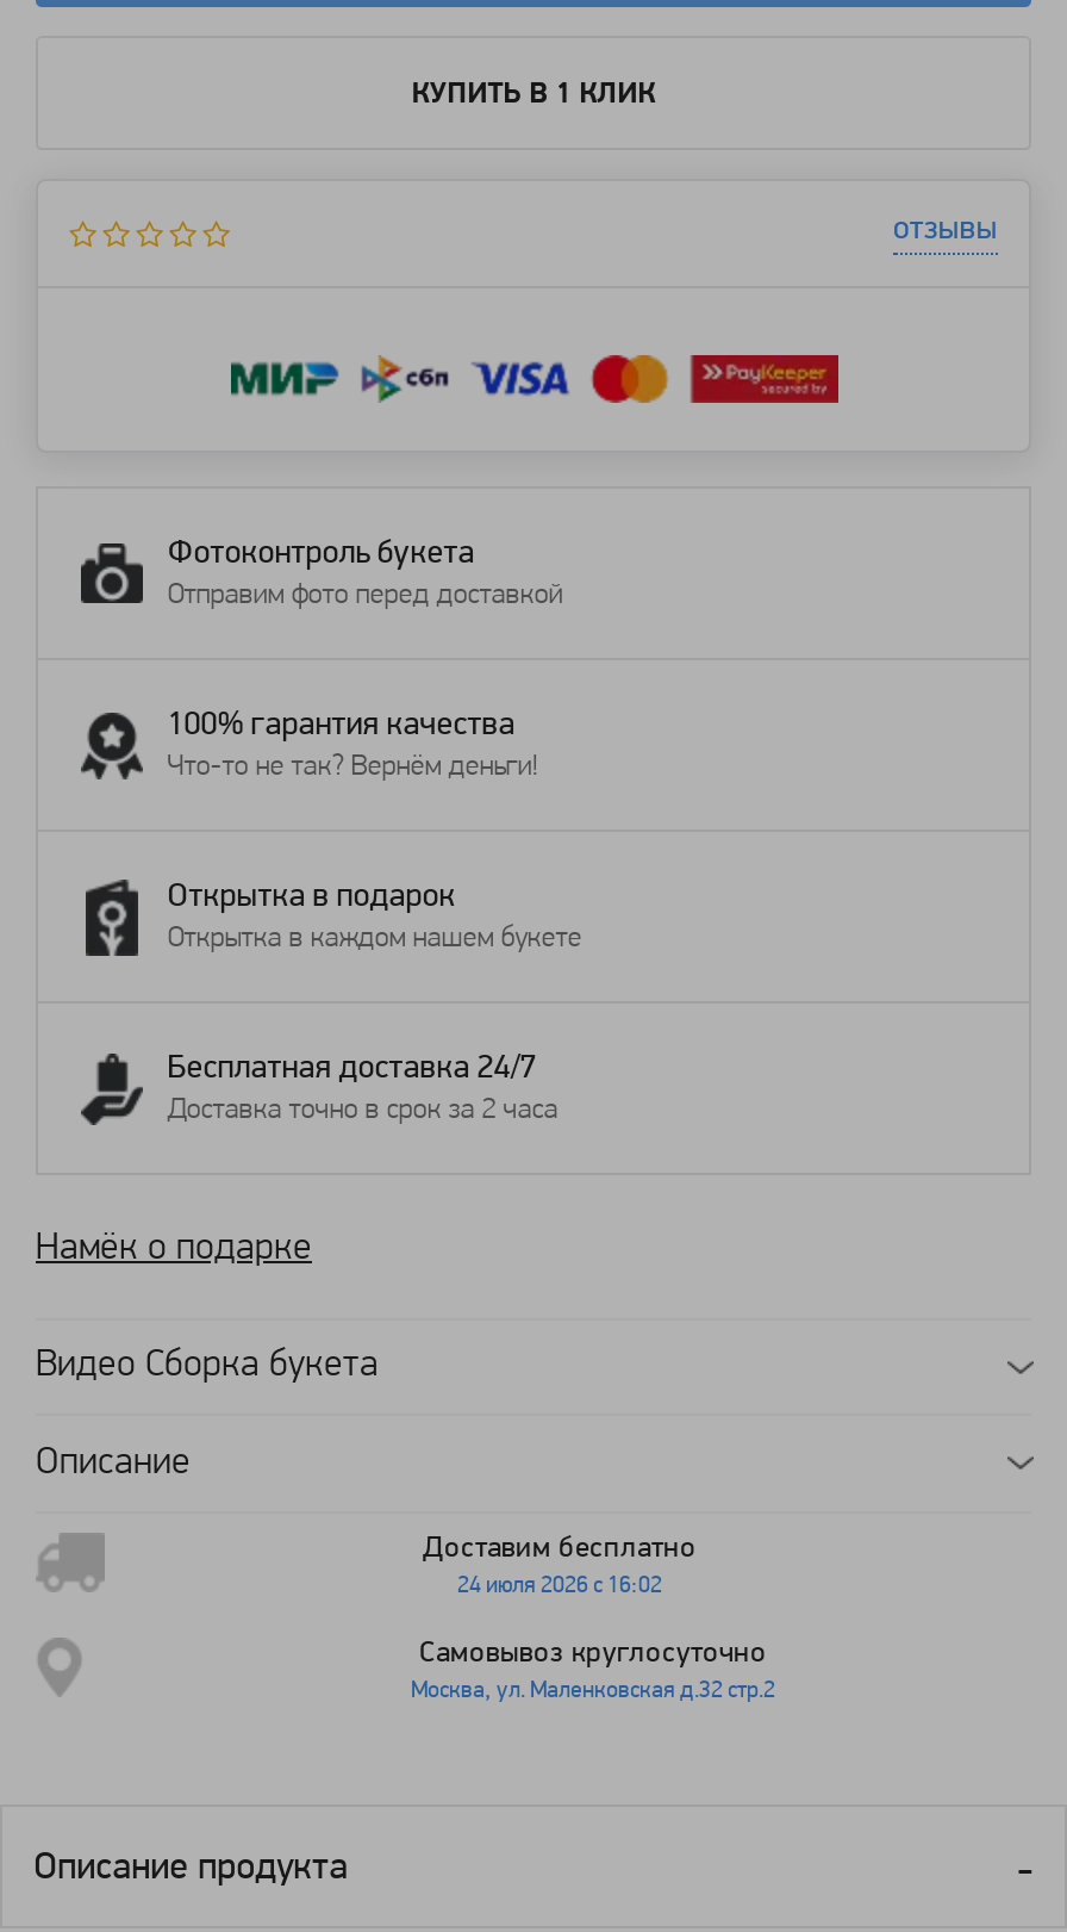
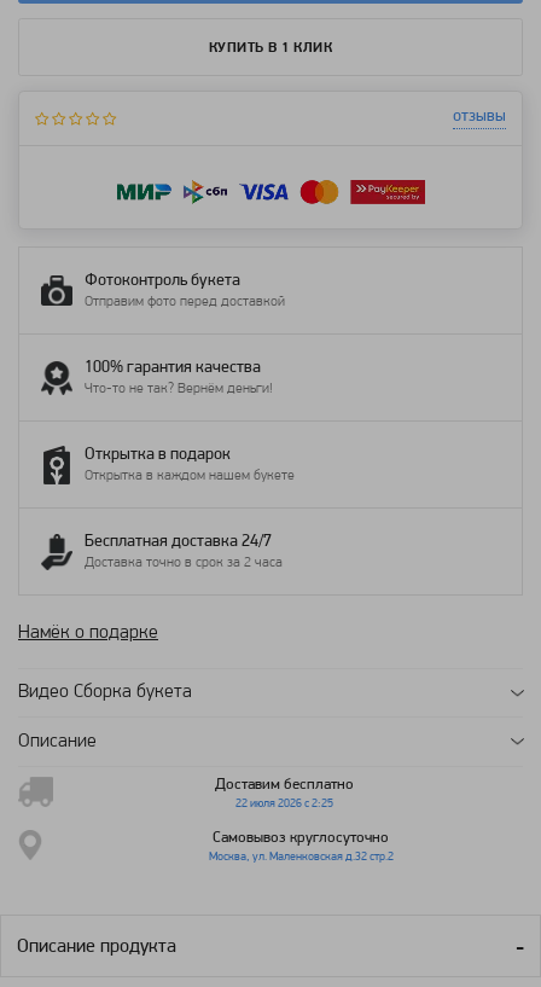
- 24 июля 2026 с 16:02
+ 22 июля 2026 с 2:25
